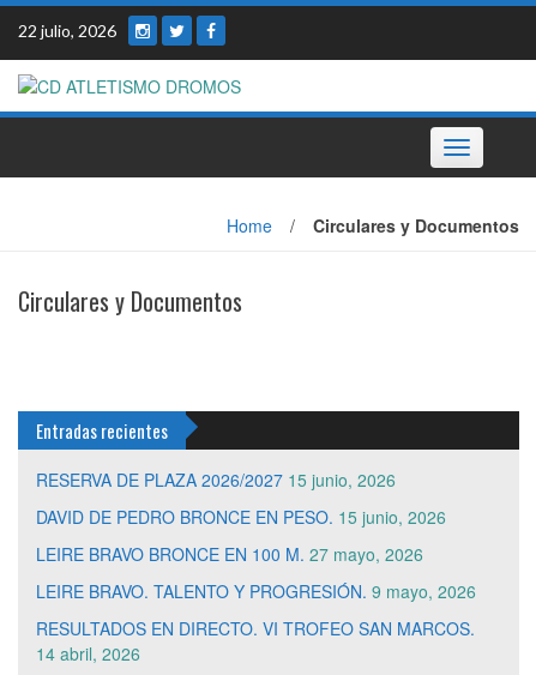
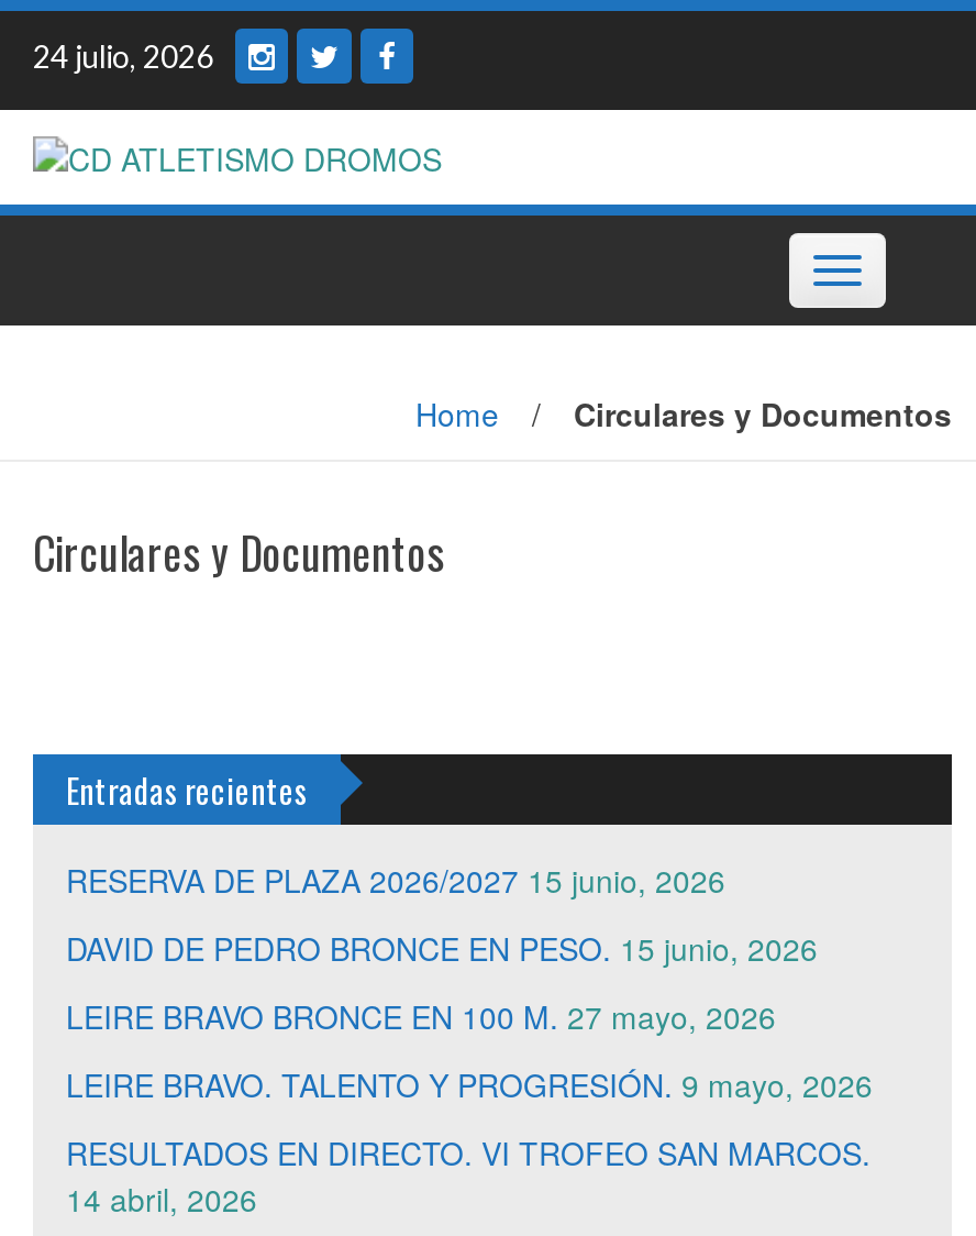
- 22 julio, 2026
+ 24 julio, 2026
